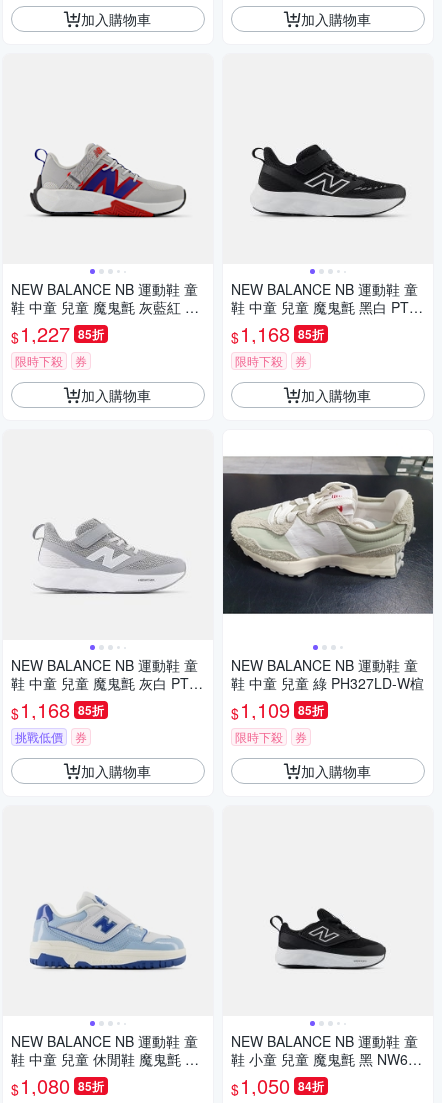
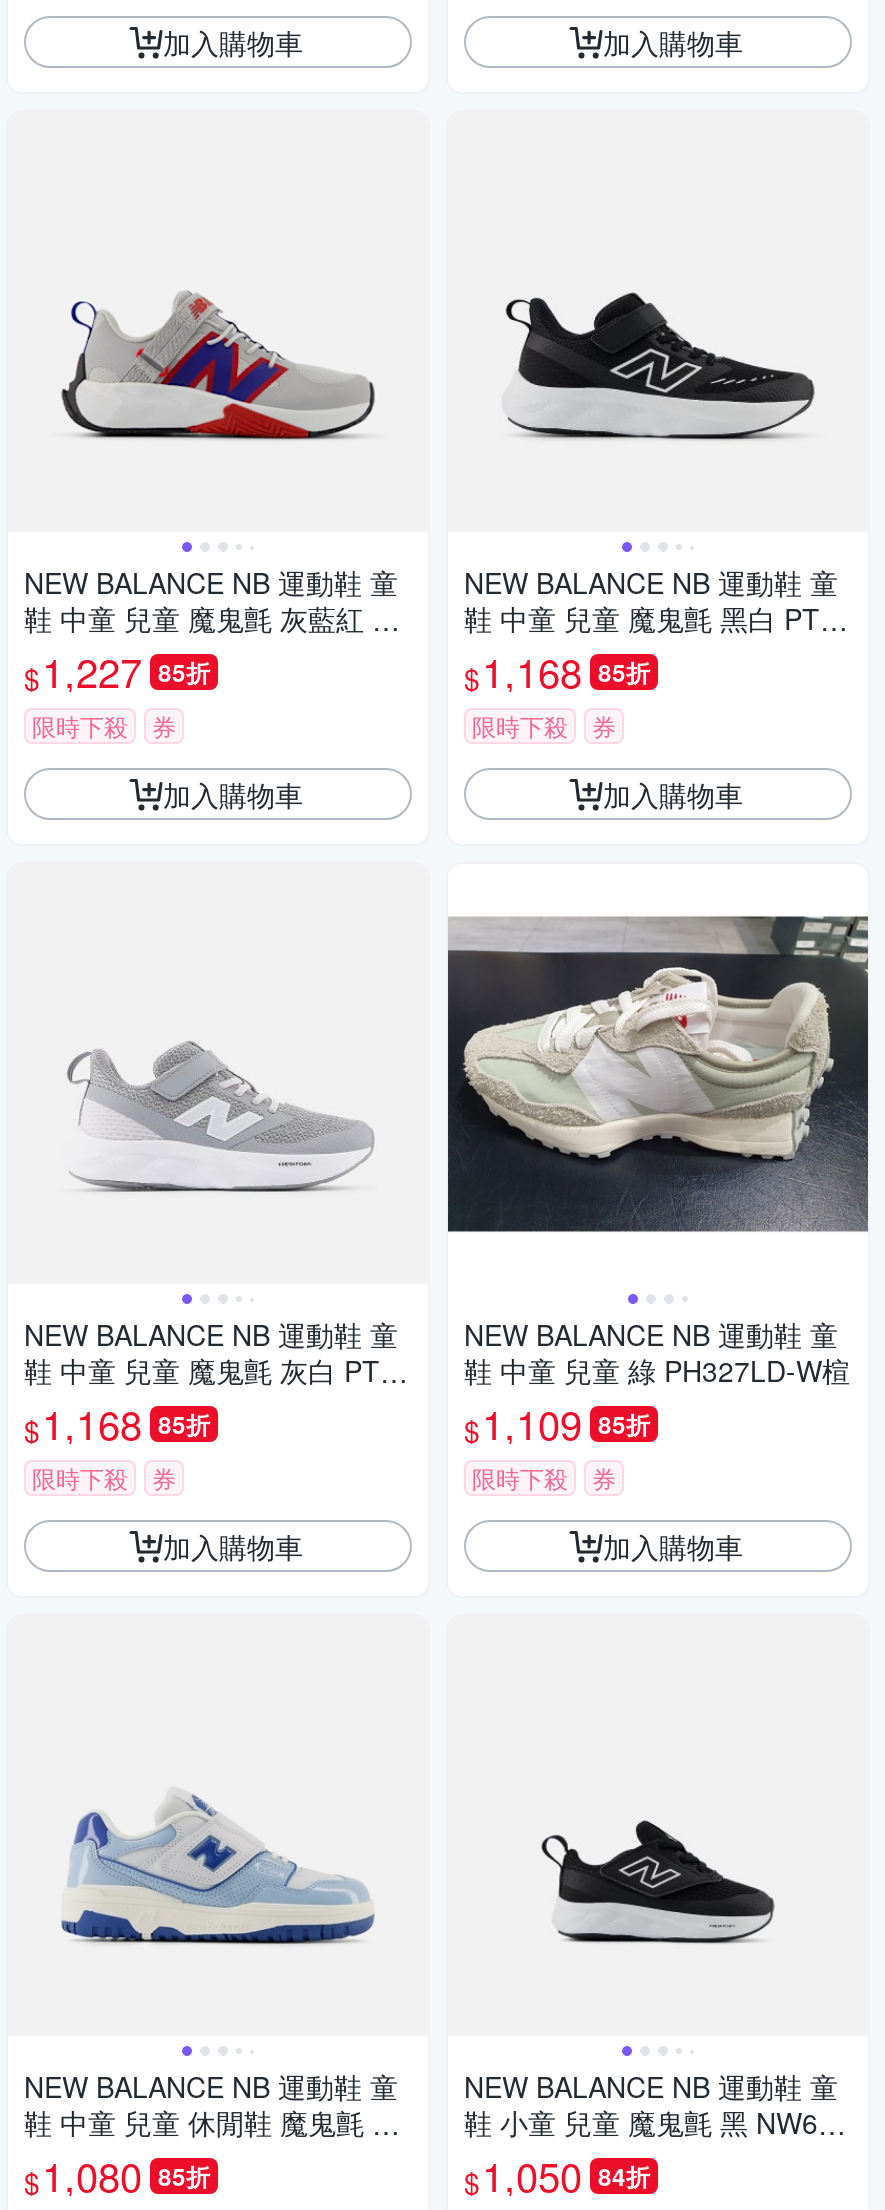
- 挑戰低價
+ 限時下殺
